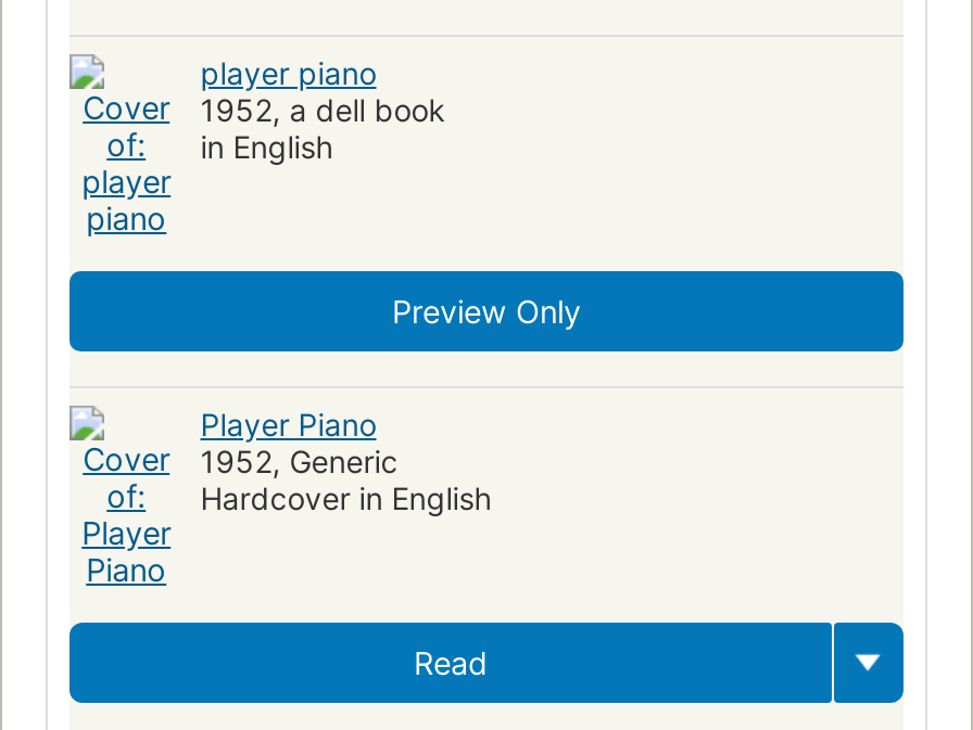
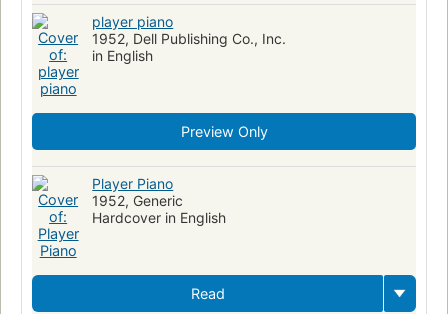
- 1952, a dell book
+ 1952, Dell Publishing Co., Inc.
